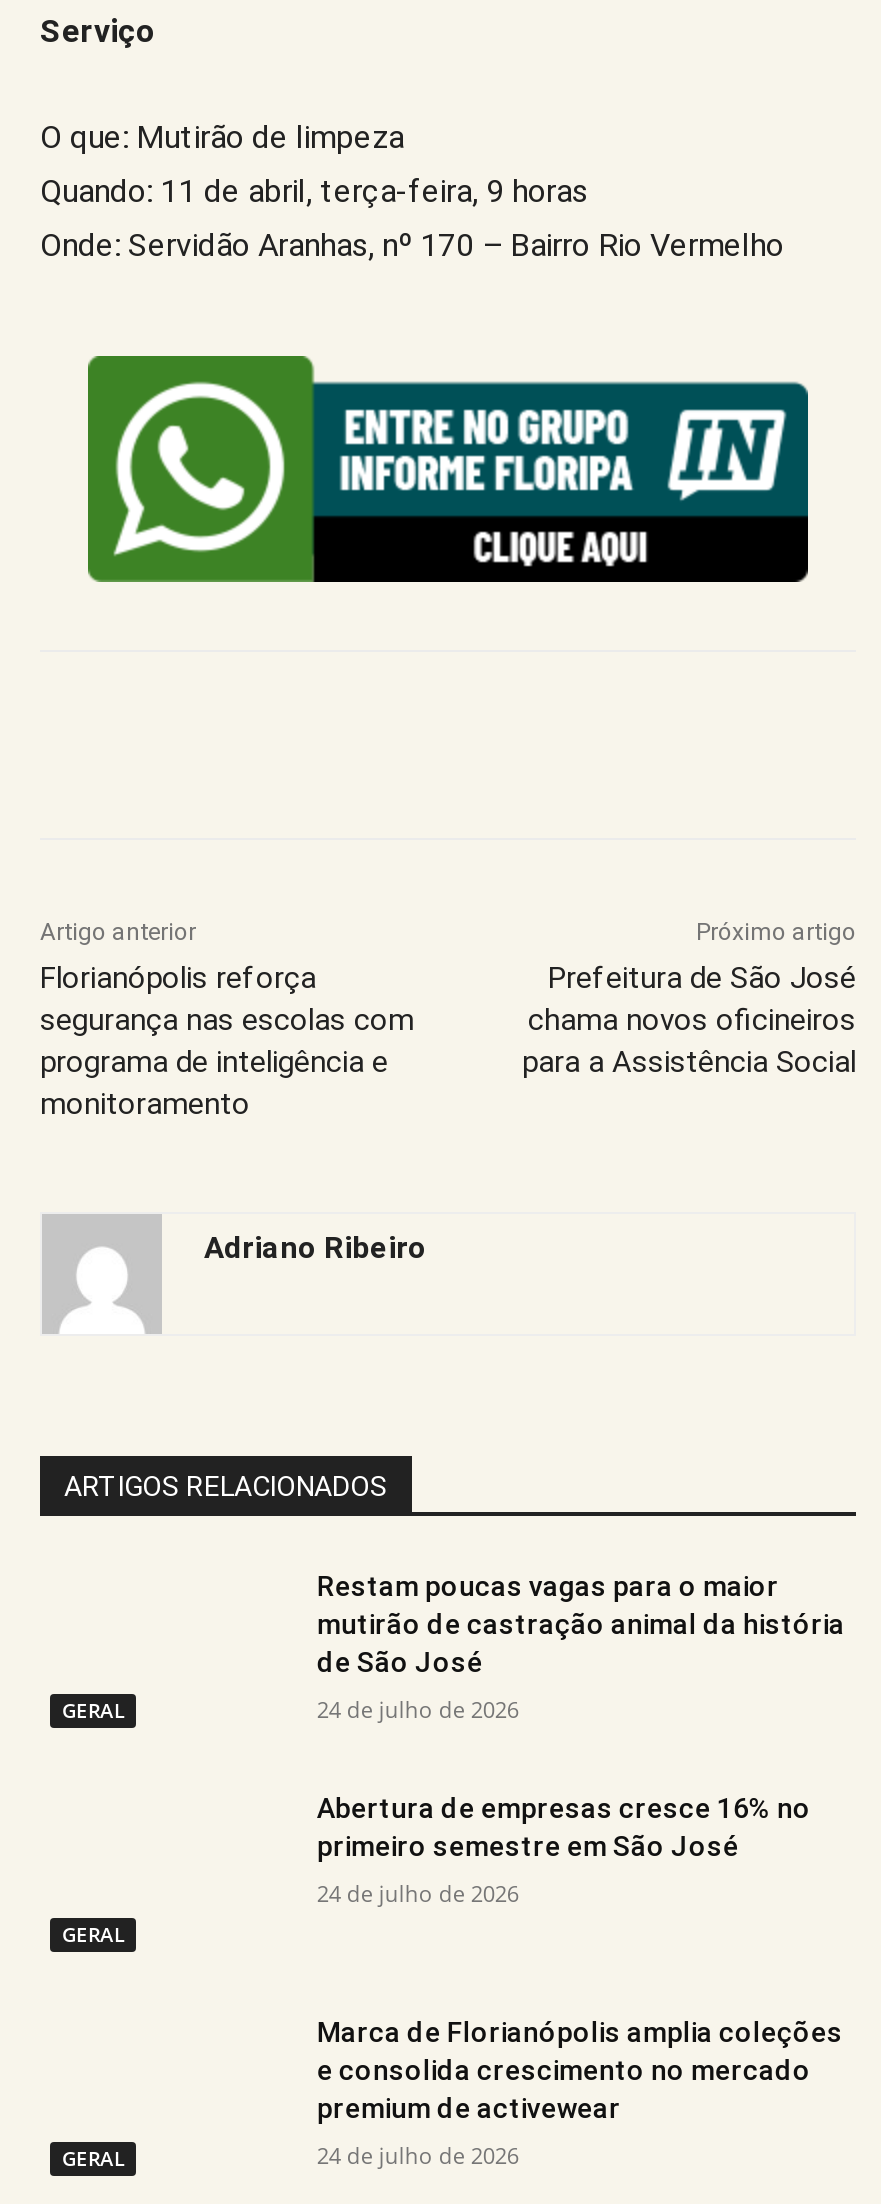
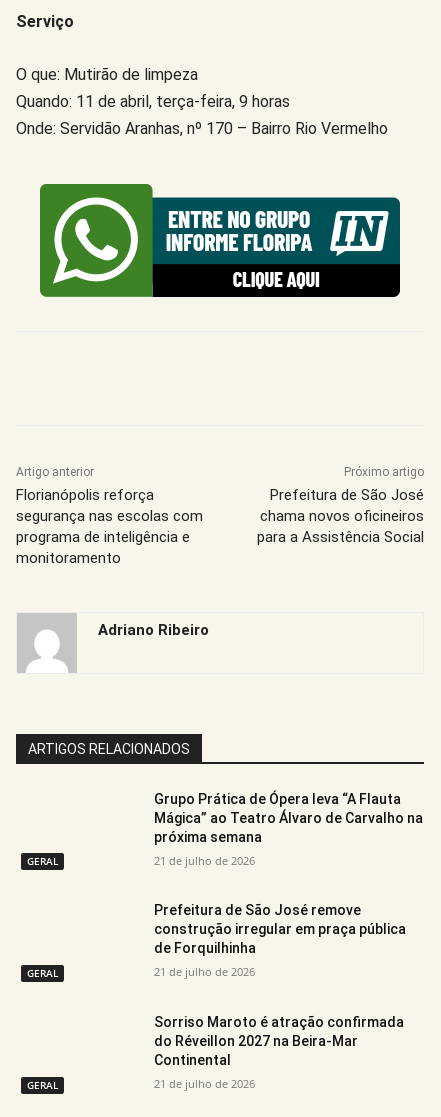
- Restam poucas vagas para o maior
- mutirão de castração animal da história
- de São José
+ Grupo Prática de Ópera leva “A Flauta
+ Mágica” ao Teatro Álvaro de Carvalho na
+ próxima semana

- 24 de julho de 2026
+ 21 de julho de 2026

- Abertura de empresas cresce 16% no
- primeiro semestre em São José
+ Prefeitura de São José remove
+ construção irregular em praça pública
+ de Forquilhinha

- 24 de julho de 2026
+ 21 de julho de 2026

- Marca de Florianópolis amplia coleções
- e consolida crescimento no mercado
- premium de activewear
+ Sorriso Maroto é atração confirmada
+ do Réveillon 2027 na Beira-Mar
+ Continental

- 24 de julho de 2026
+ 21 de julho de 2026
